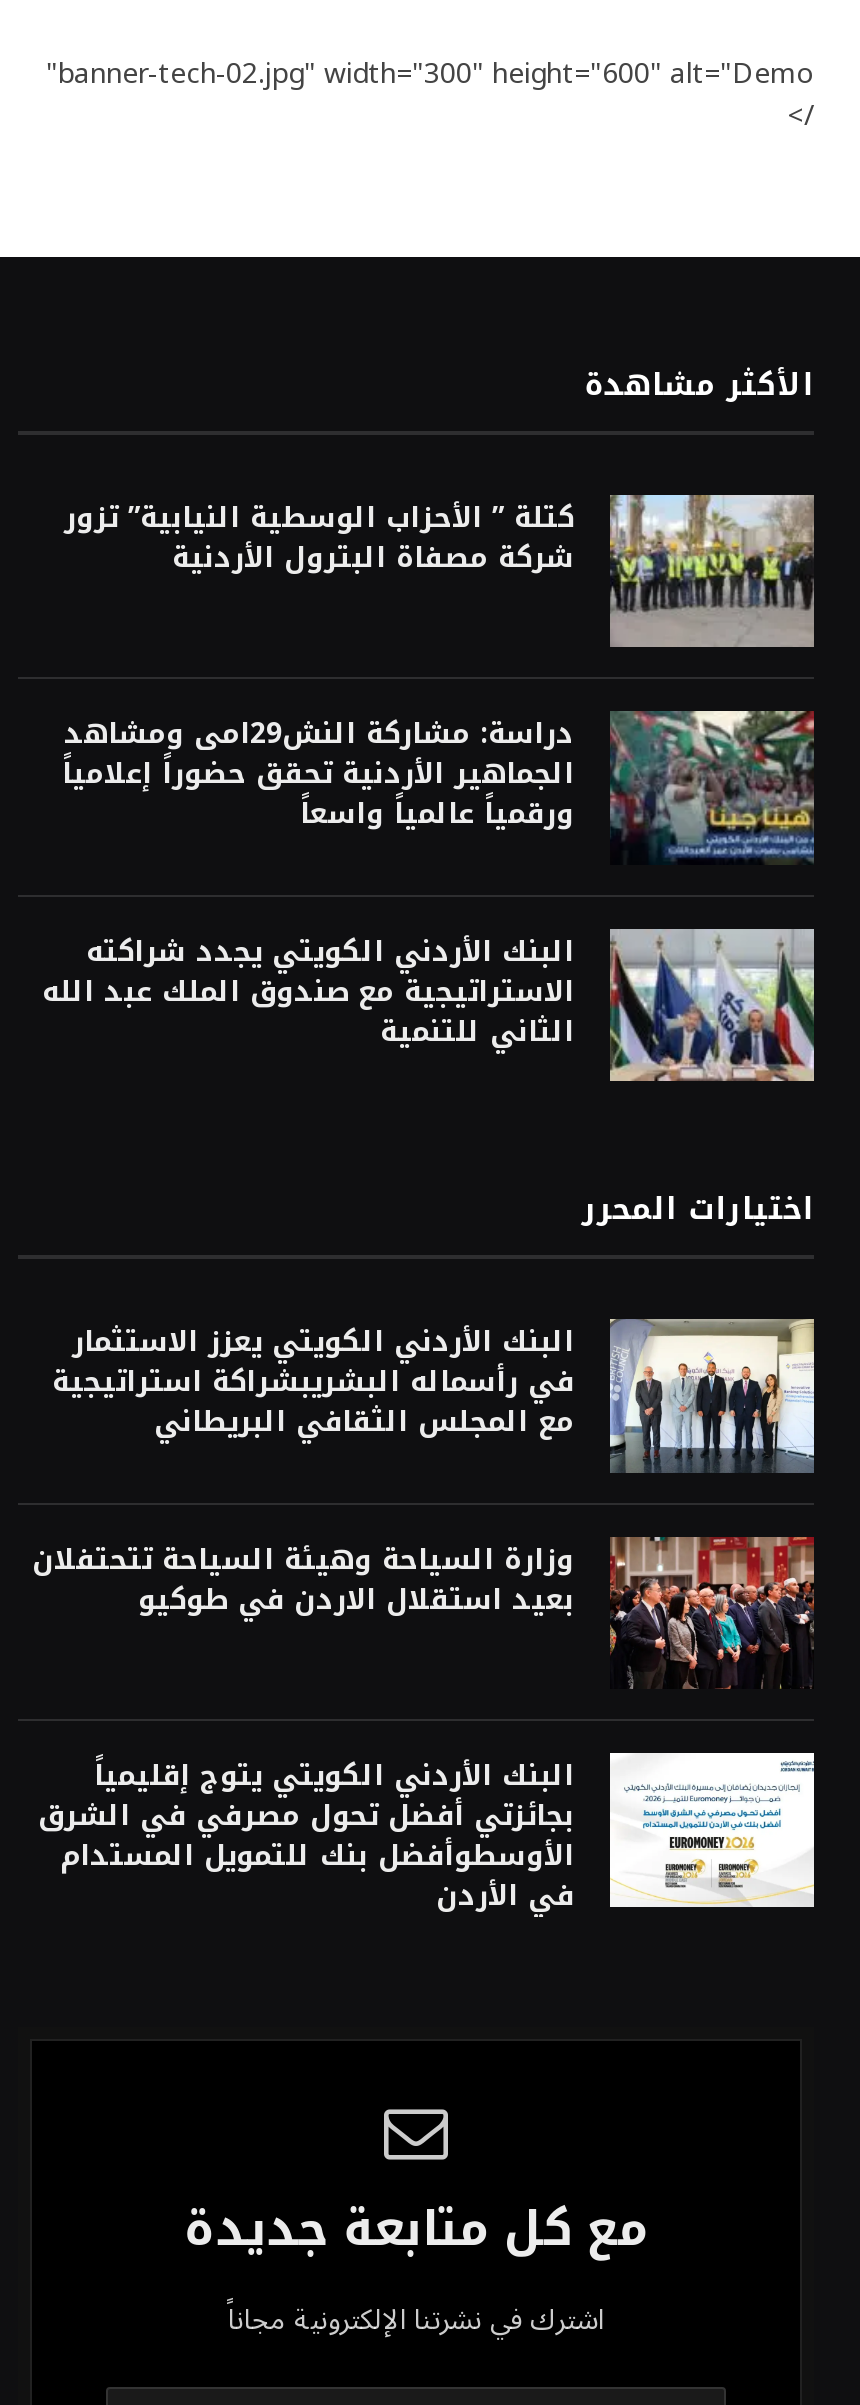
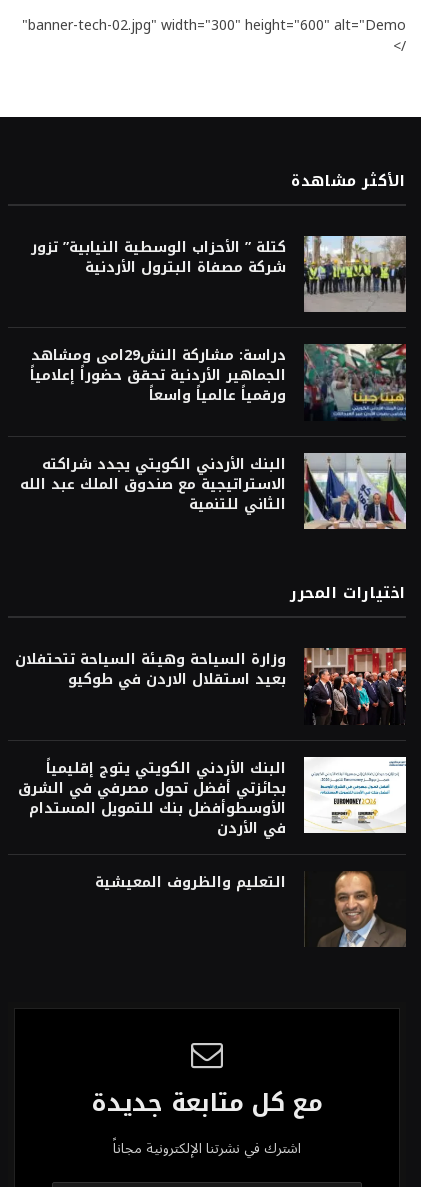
- [image]
- البنك الأردني الكويتي يعزز الاستثمار
- في رأسماله البشريبشراكة استراتيجية
- مع المجلس الثقافي البريطاني

moved up: [image] | وزارة السياحة وهيئة السياحة تتحتفلان | بعيد استقلال الاردن في طوكيو | البنك الأردني الكويتي يتوج إقليمياً | بجائزتي أفضل تحول مصرفي في الشرق | الأوسطوأفضل بنك للتمويل المستدام | في الأردن

+ [image]
+ التعليم والظروف المعيشية
